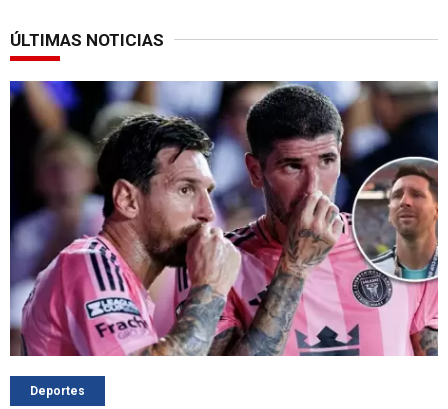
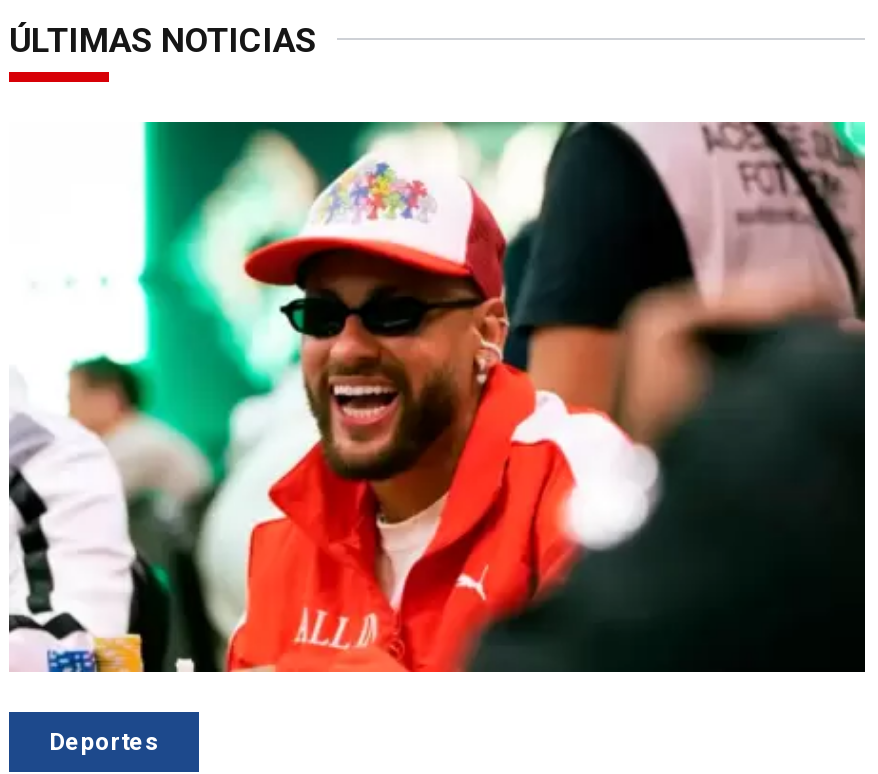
- [image]
+ [image]
